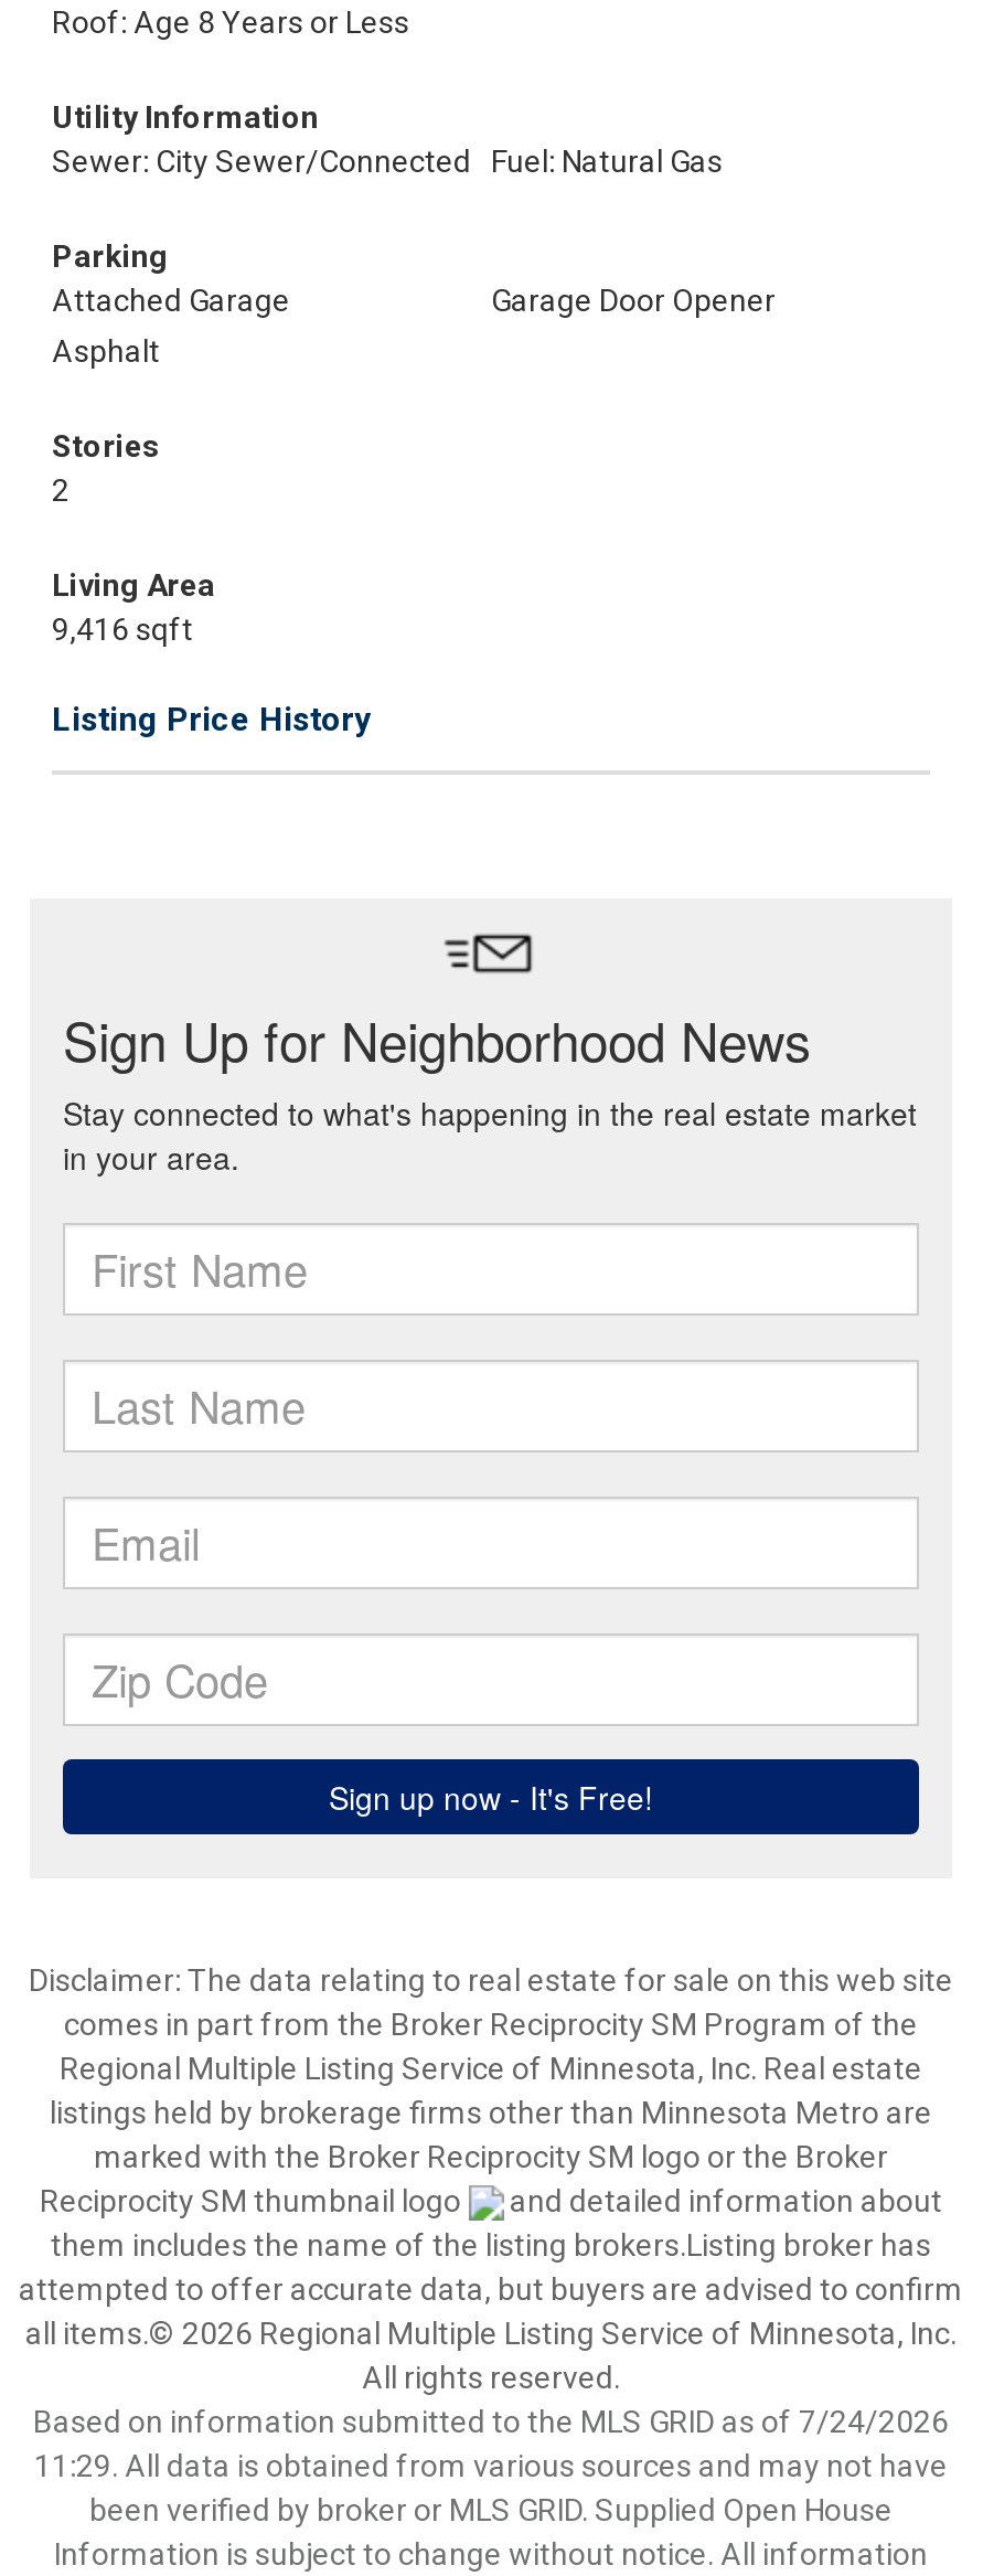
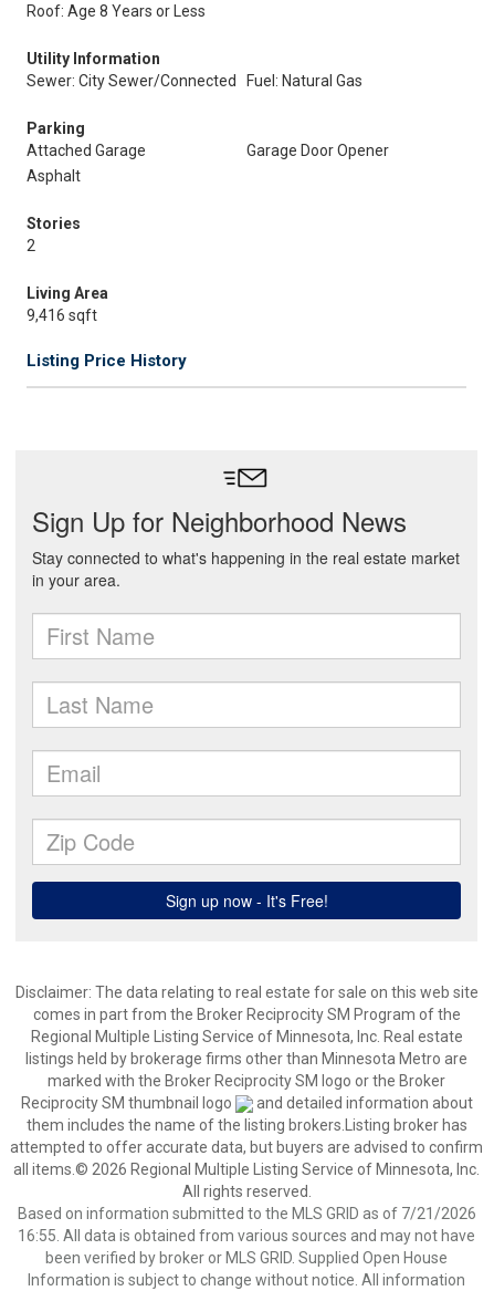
- Based on information submitted to the MLS GRID as of 7/24/2026
+ Based on information submitted to the MLS GRID as of 7/21/2026

- 11:29. All data is obtained from various sources and may not have
+ 16:55. All data is obtained from various sources and may not have
